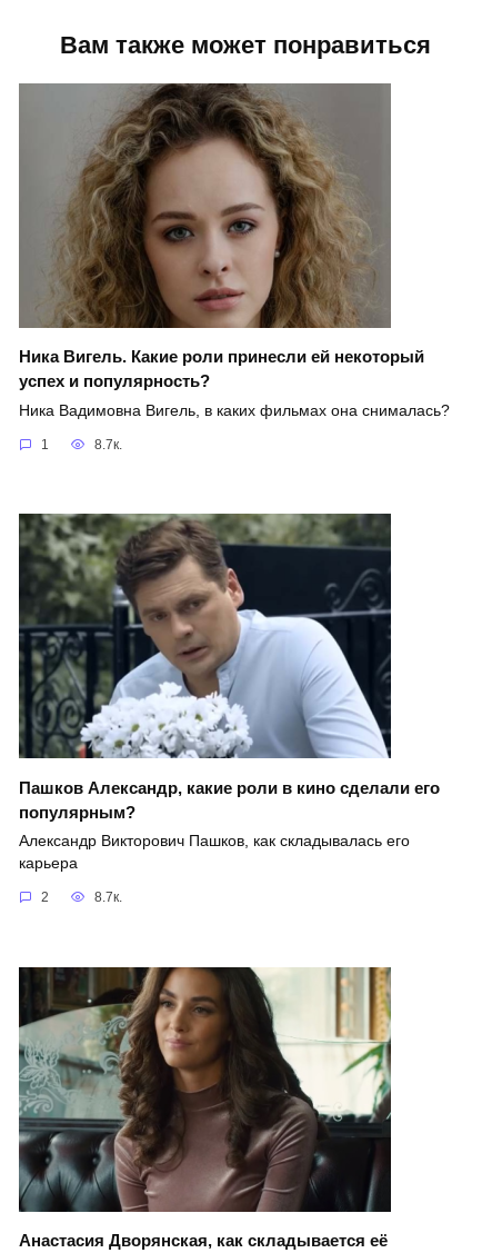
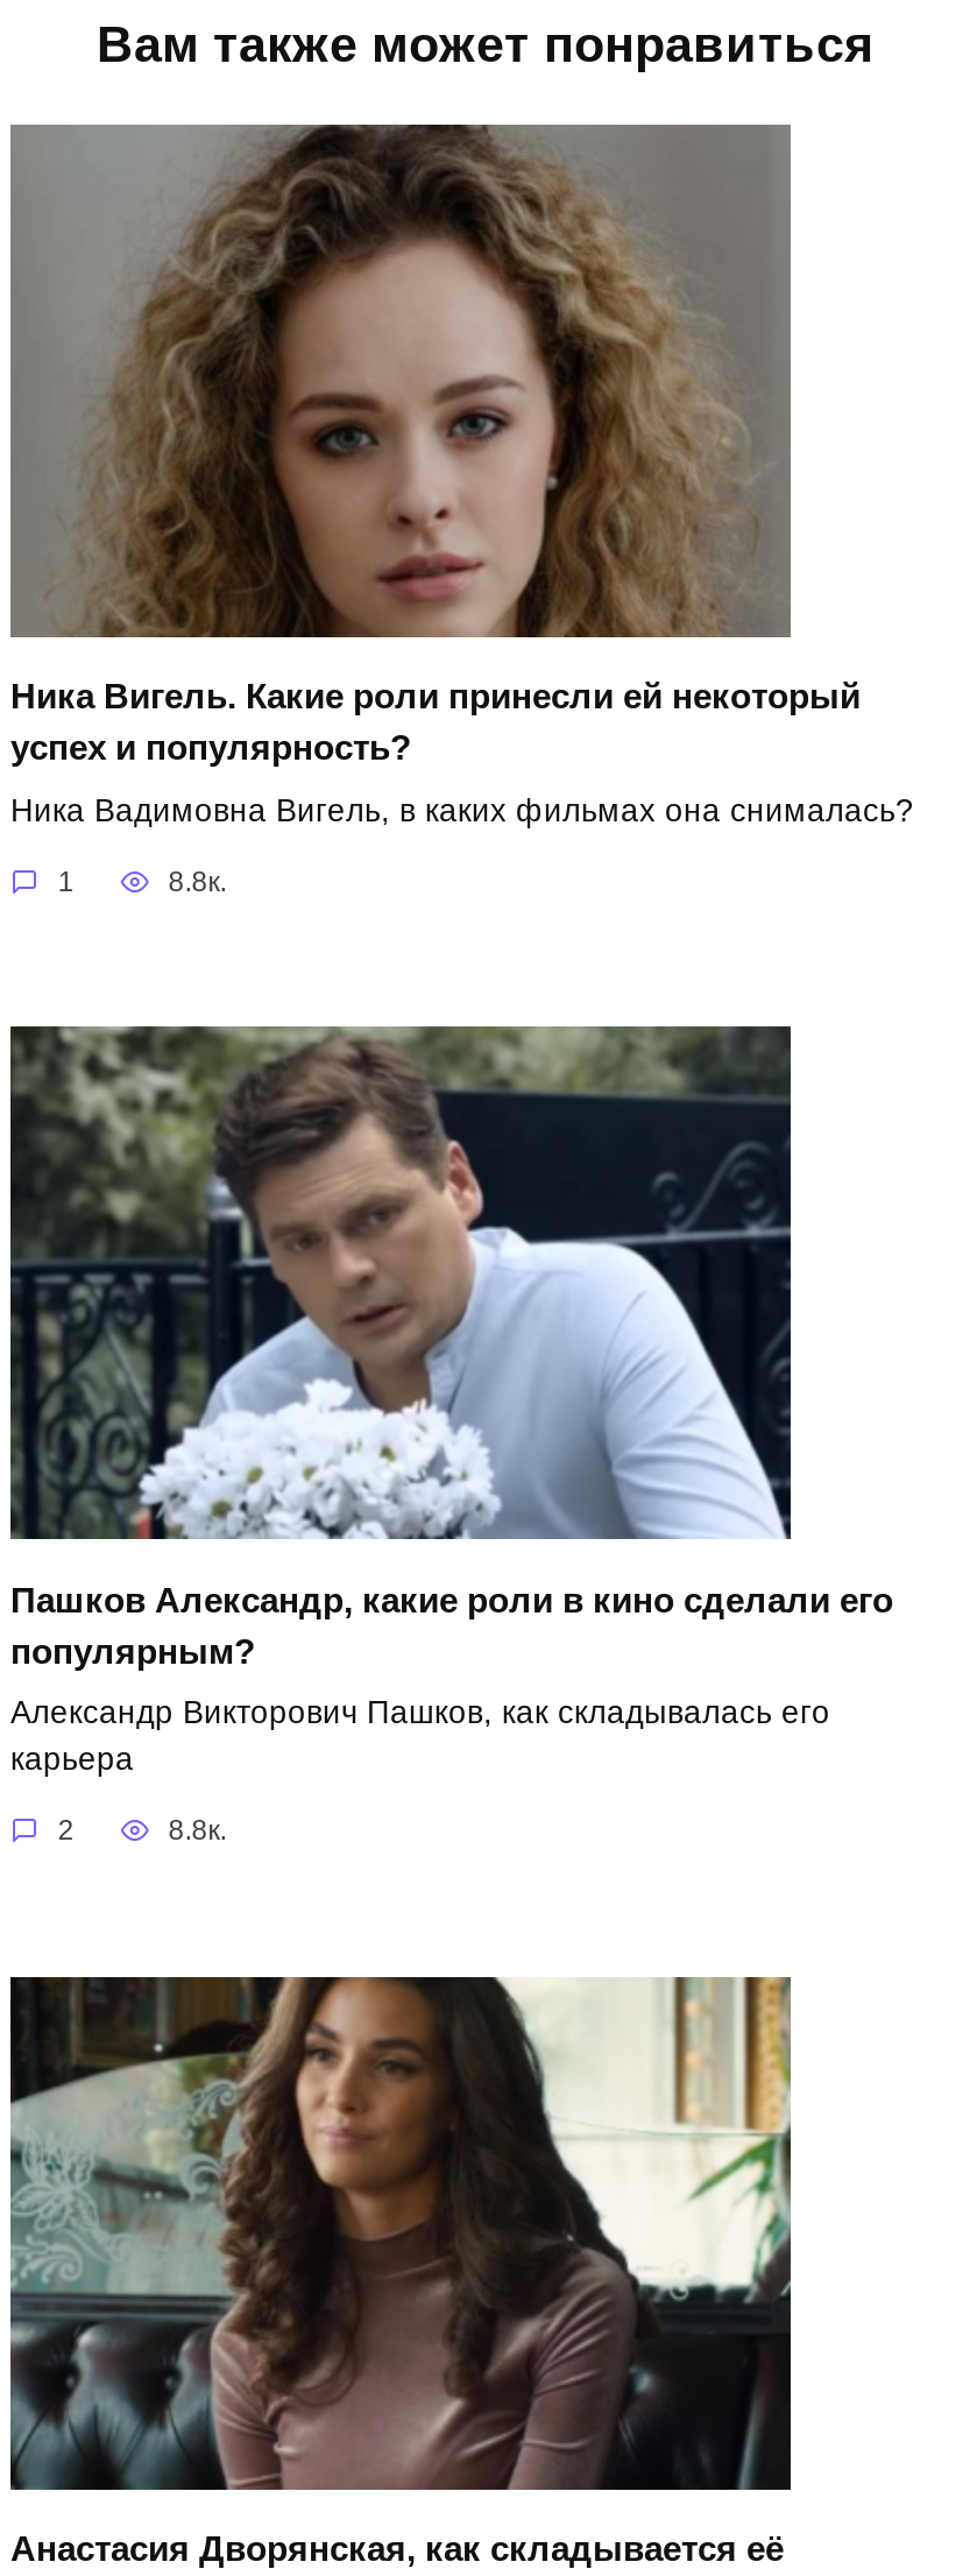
- 8.7к.
+ 8.8к.

- 8.7к.
+ 8.8к.
